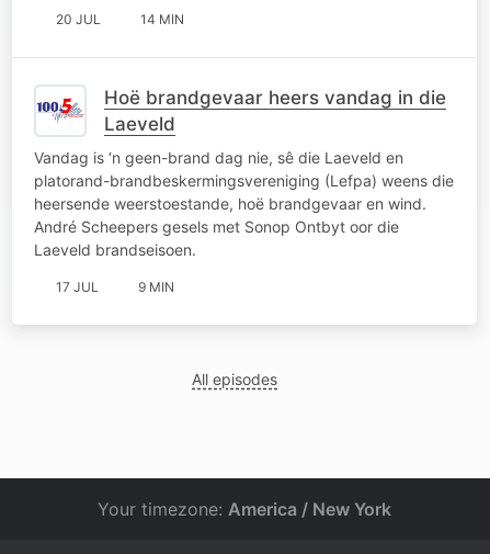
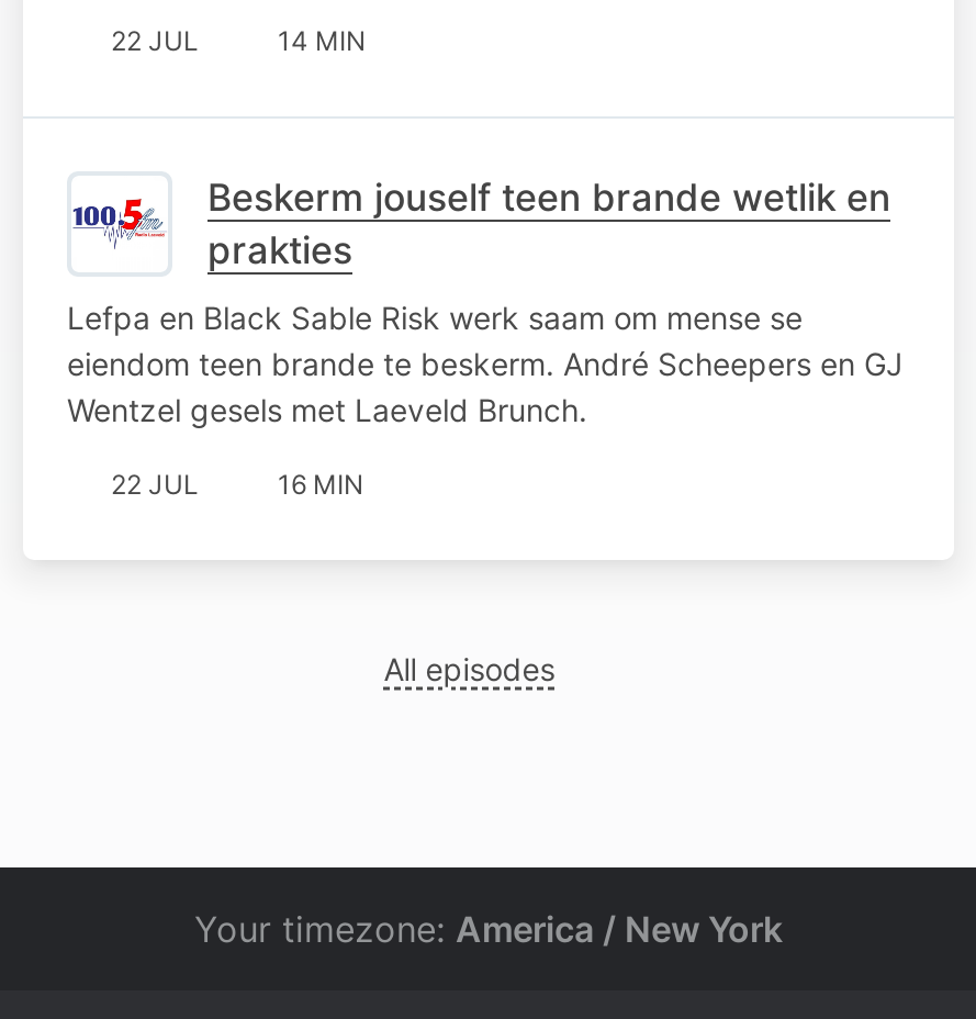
- 20 JUL
+ 22 JUL

- Hoë brandgevaar heers vandag in die
- Laeveld
+ Beskerm jouself teen brande wetlik en
+ prakties

- Vandag is ‘n geen-brand dag nie, sê die Laeveld en
- platorand-brandbeskermingsvereniging (Lefpa) weens die
- heersende weerstoestande, hoë brandgevaar en wind.
- André Scheepers gesels met Sonop Ontbyt oor die
- Laeveld brandseisoen.
+ Lefpa en Black Sable Risk werk saam om mense se
+ eiendom teen brande te beskerm. André Scheepers en GJ
+ Wentzel gesels met Laeveld Brunch.

- 17 JUL
- 9 MIN
+ 22 JUL
+ 16 MIN
